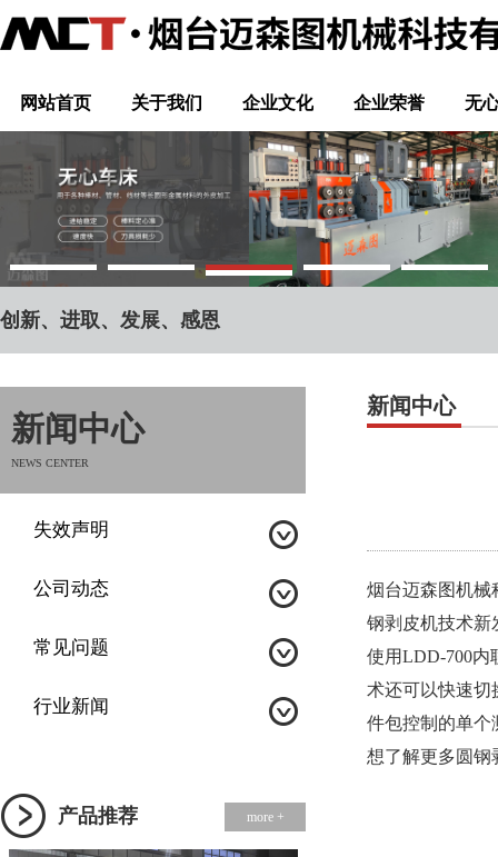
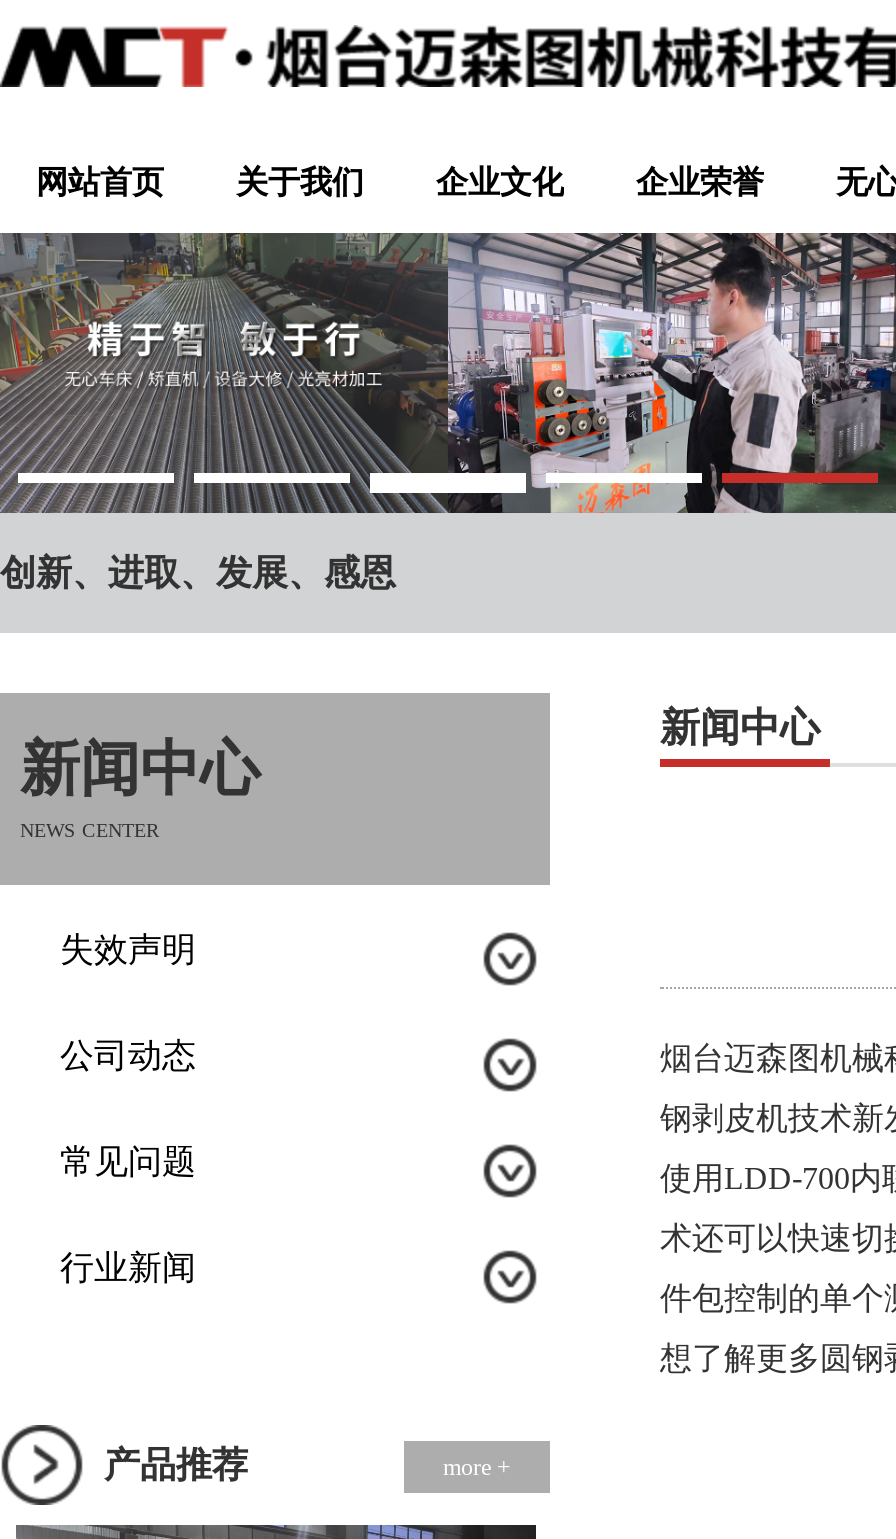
- [image]
+ [image]
